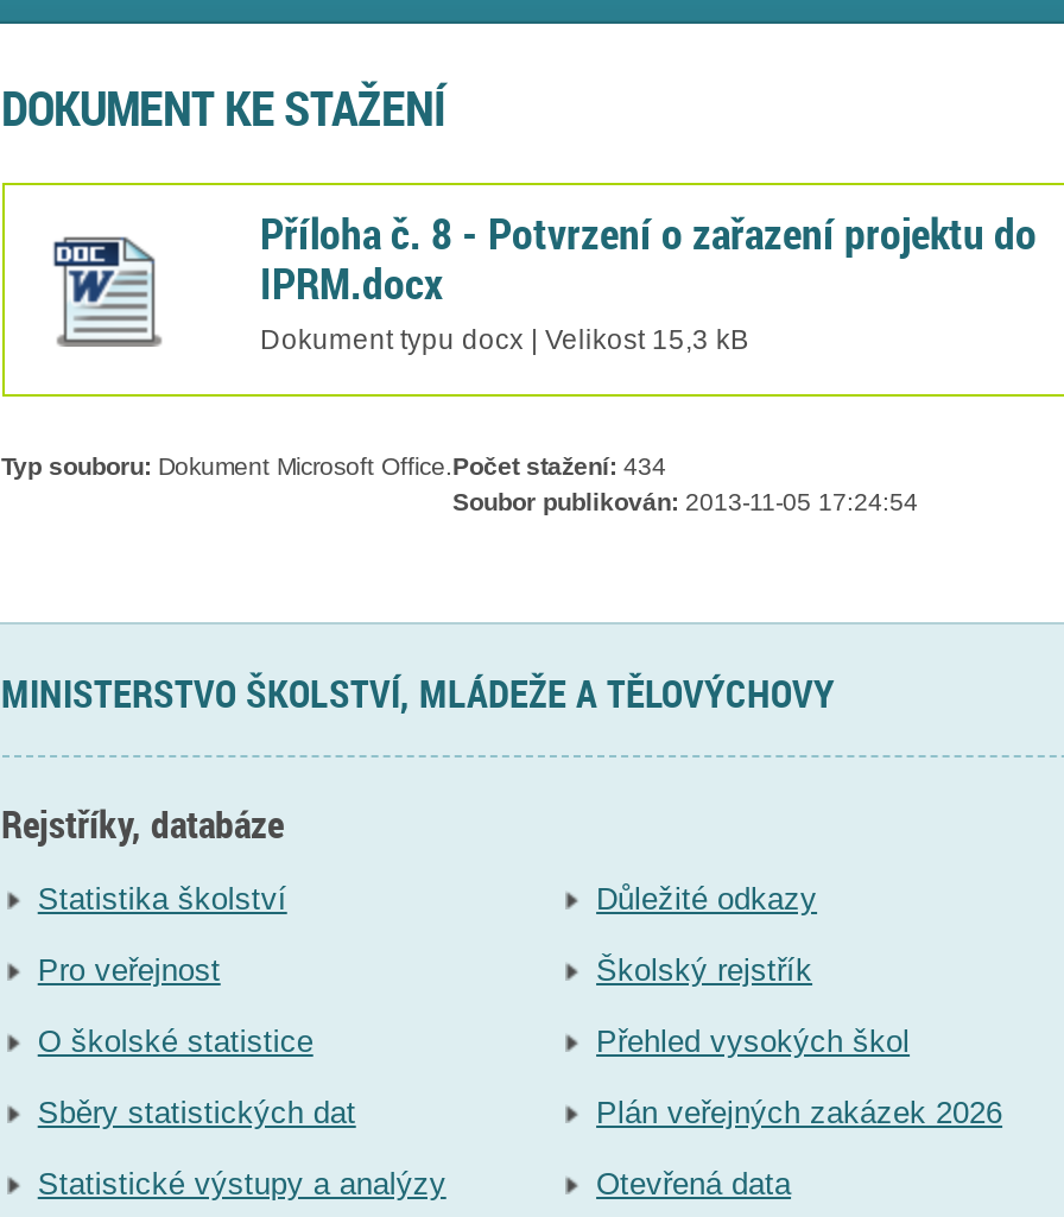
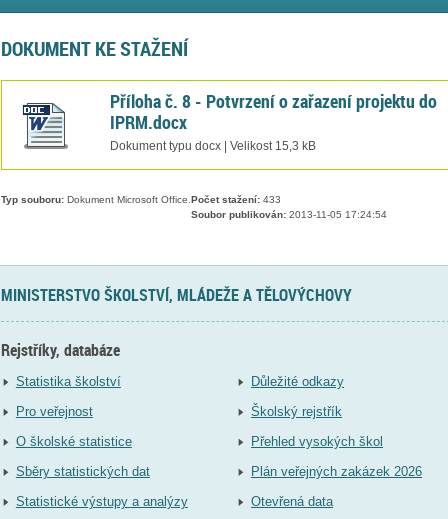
- Typ souboru: Dokument Microsoft Office.Počet stažení: 434
+ Typ souboru: Dokument Microsoft Office.Počet stažení: 433
